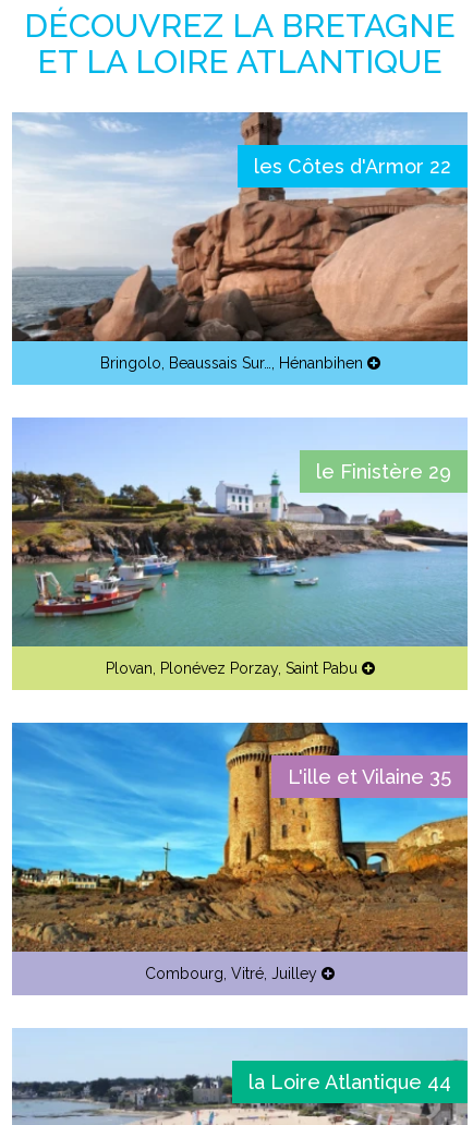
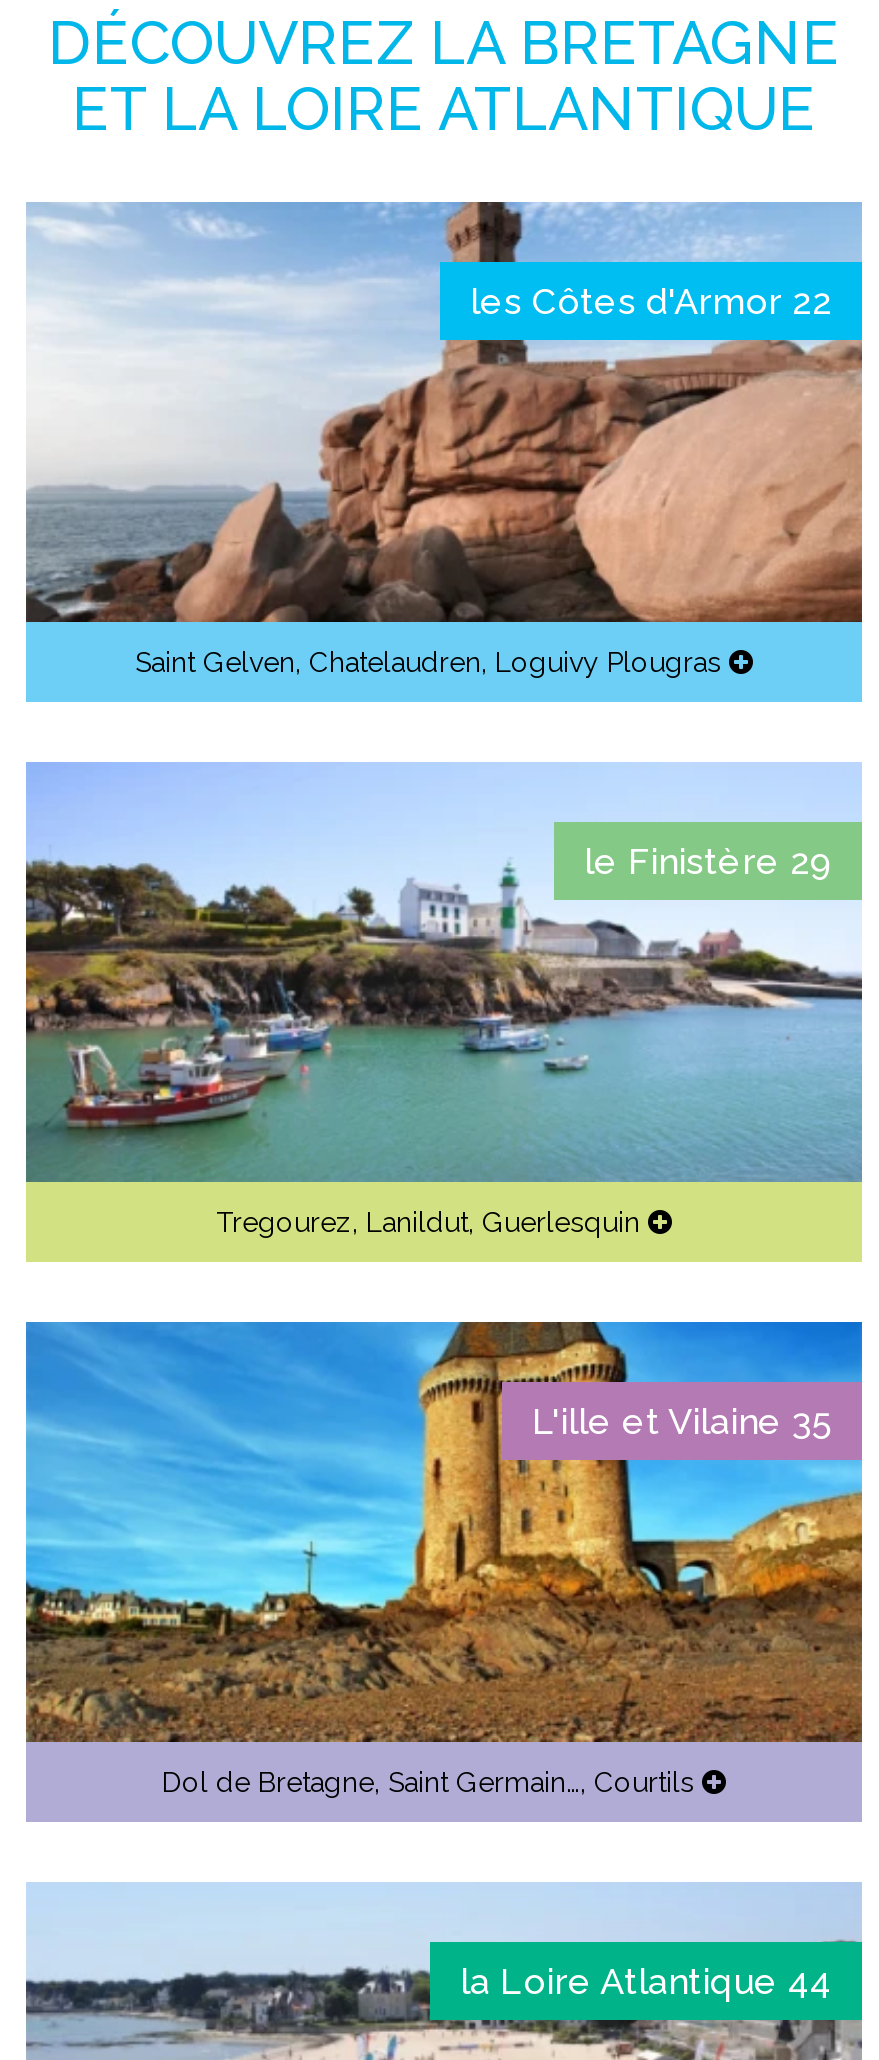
- Bringolo, Beaussais Sur…, Hénanbihen
+ Saint Gelven, Chatelaudren, Loguivy Plougras

- Plovan, Plonévez Porzay, Saint Pabu
+ Tregourez, Lanildut, Guerlesquin

- Combourg, Vitré, Juilley
+ Dol de Bretagne, Saint Germain…, Courtils
